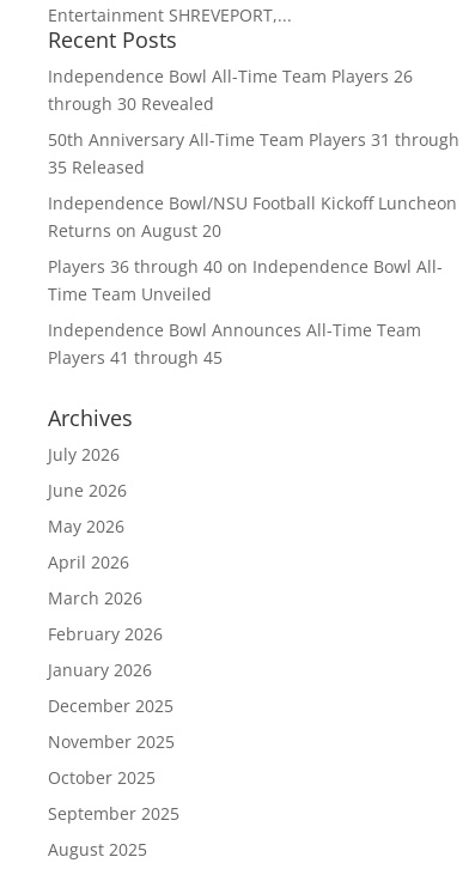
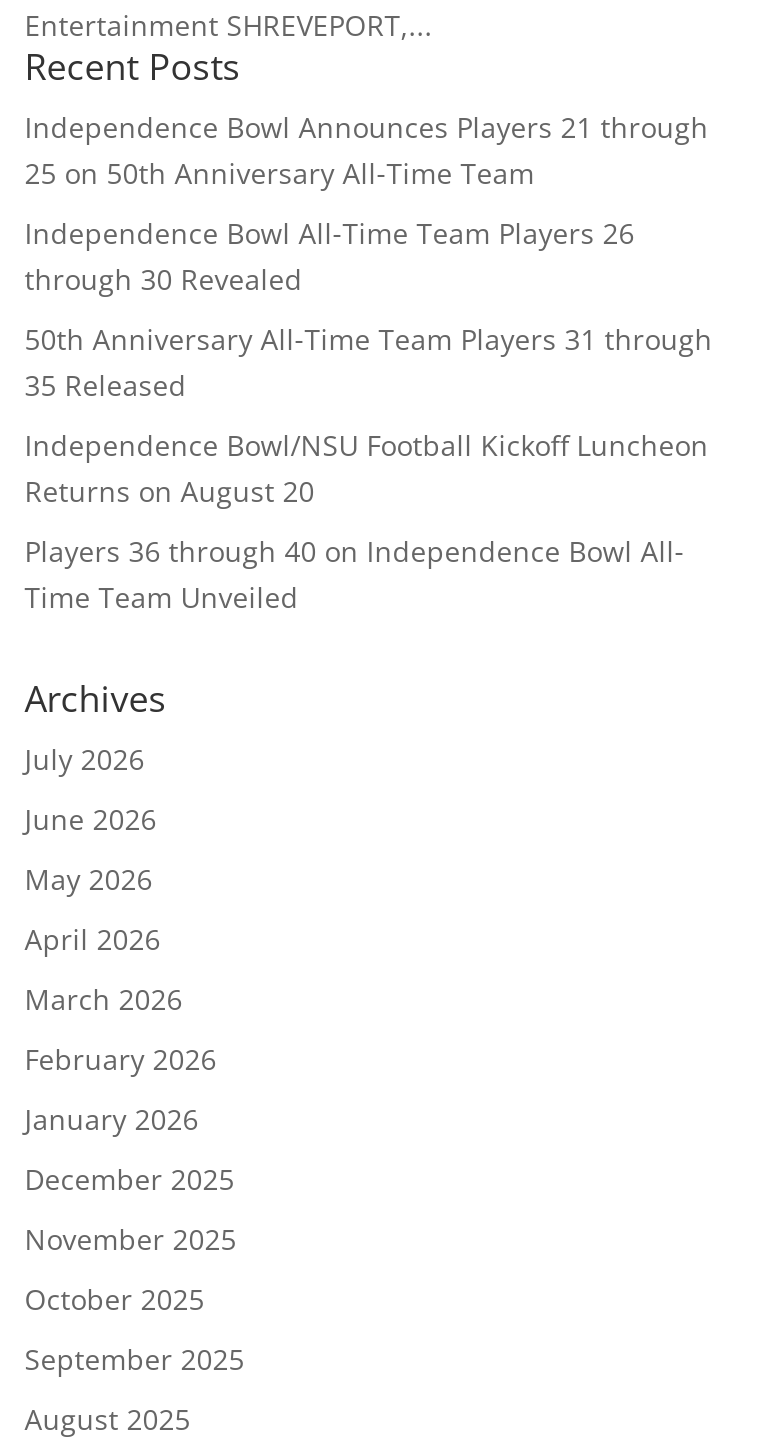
+ Independence Bowl Announces Players 21 through
+ 25 on 50th Anniversary All-Time Team

moved down: Independence Bowl All-Time Team Players 26 | through 30 Revealed | 50th Anniversary All-Time Team Players 31 through | 35 Released | Independence Bowl/NSU Football Kickoff Luncheon | Returns on August 20 | Players 36 through 40 on Independence Bowl All- | Time Team Unveiled

- Independence Bowl Announces All-Time Team
- Players 41 through 45
